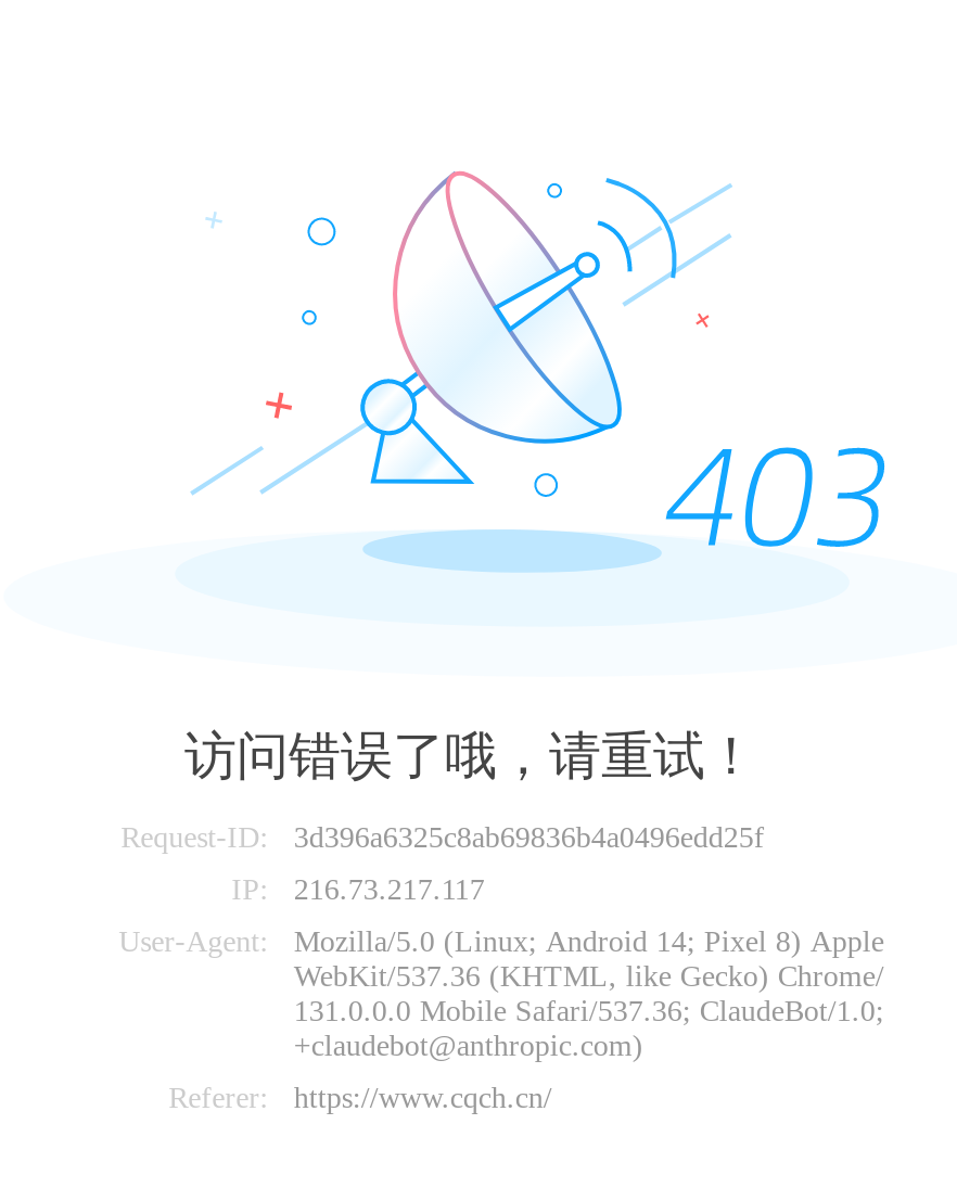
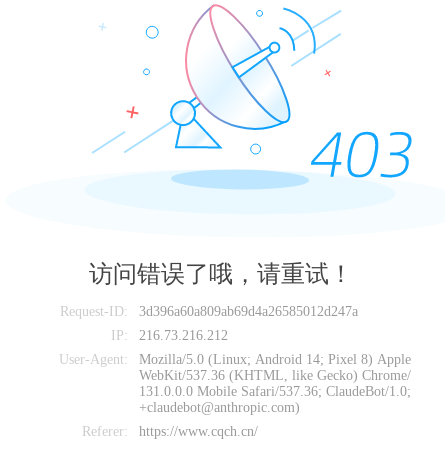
- Request-ID: 3d396a6325c8ab69836b4a0496edd25f
+ Request-ID: 3d396a60a809ab69d4a26585012d247a

- IP: 216.73.217.117
+ IP: 216.73.216.212
